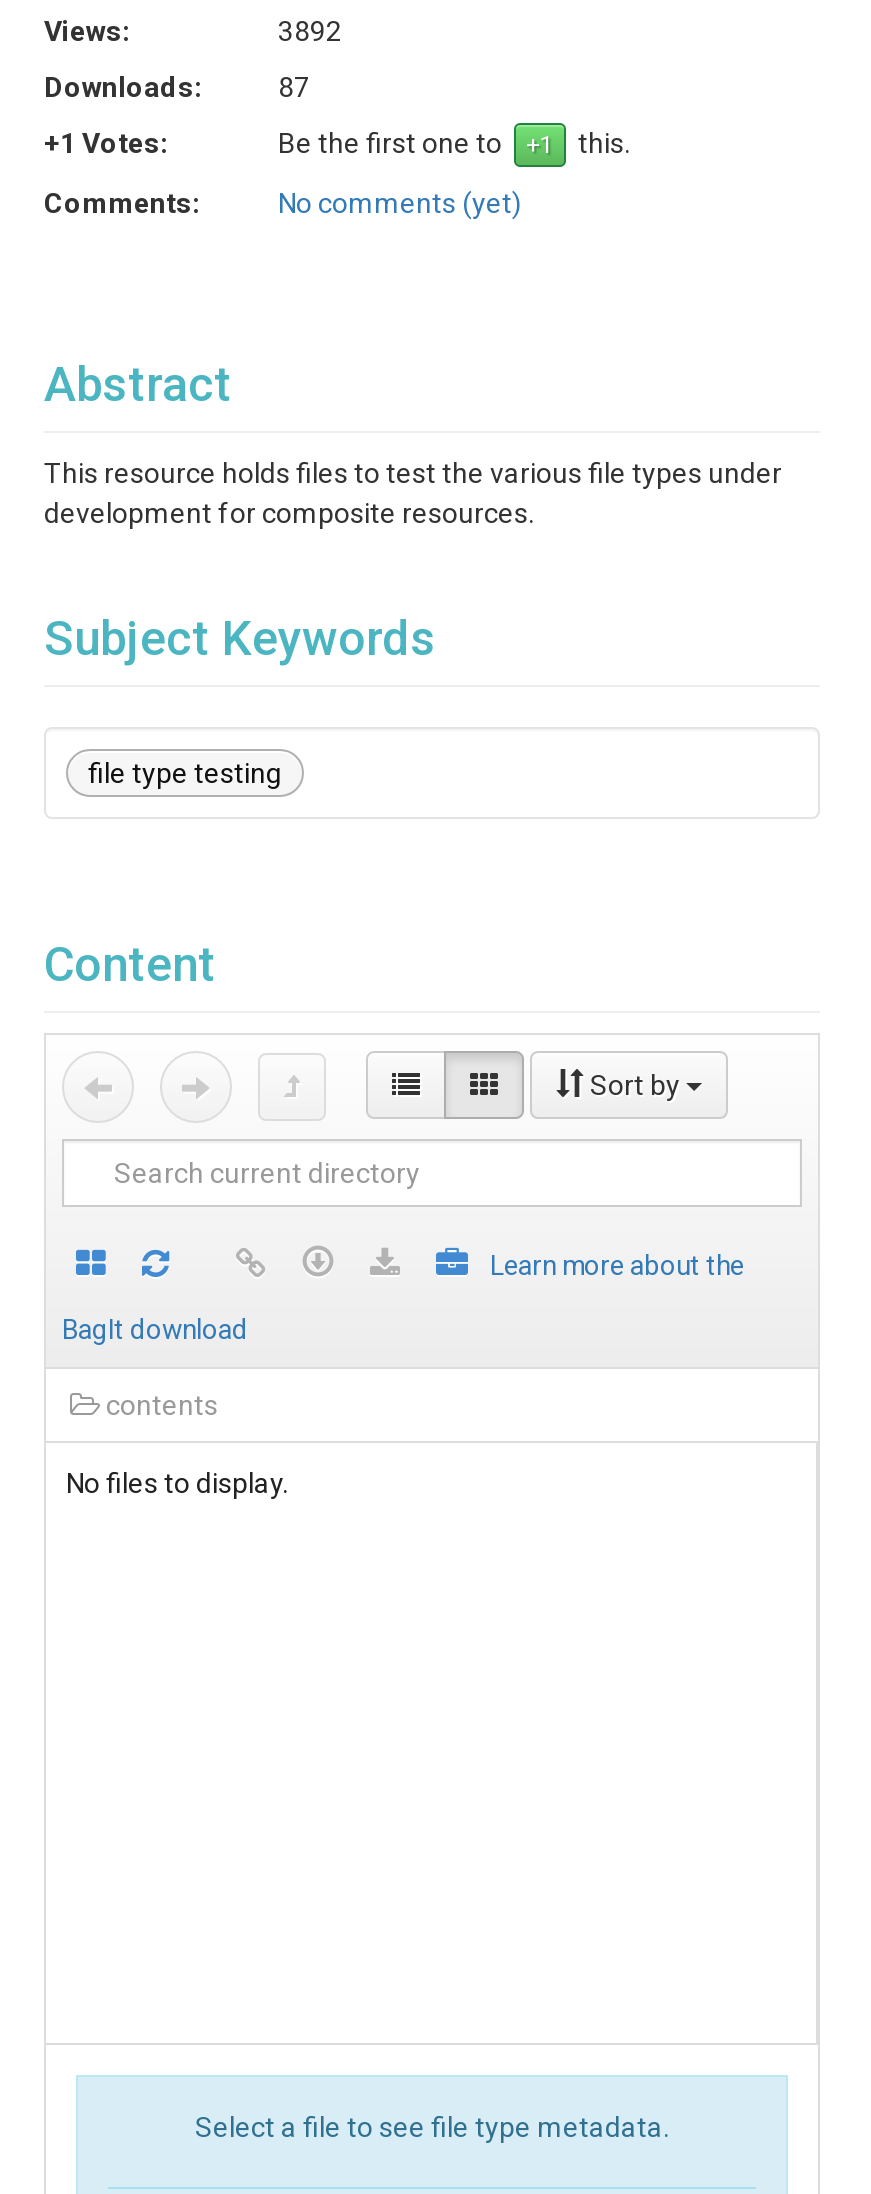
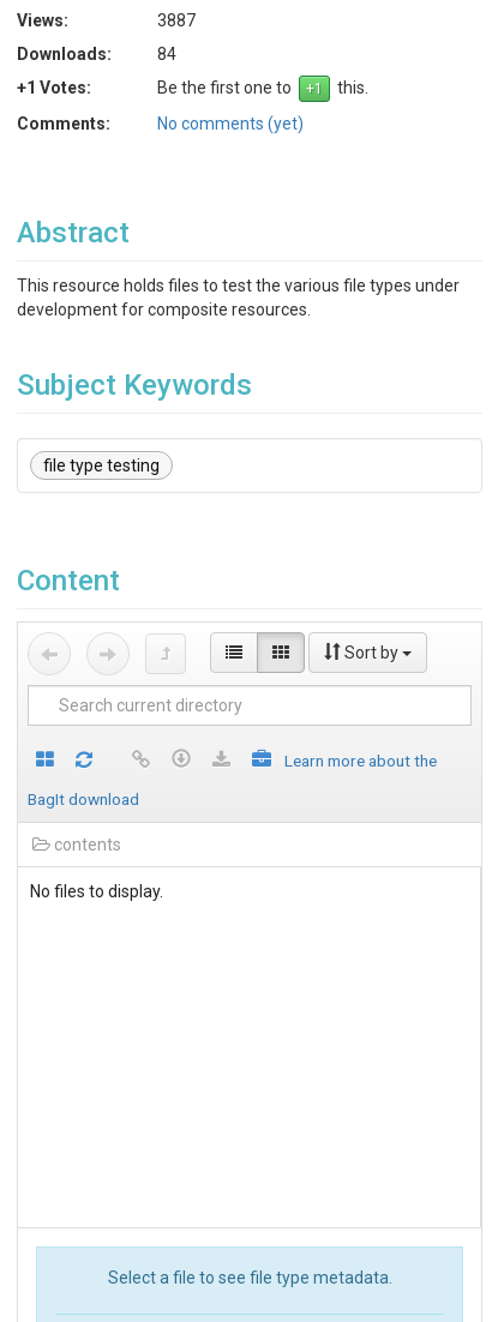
- 3892
+ 3887

- 87
+ 84
